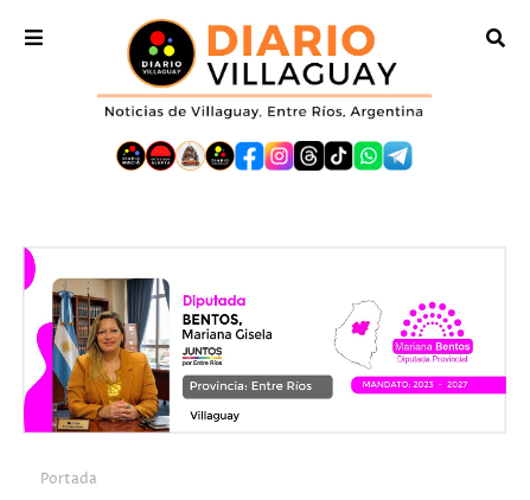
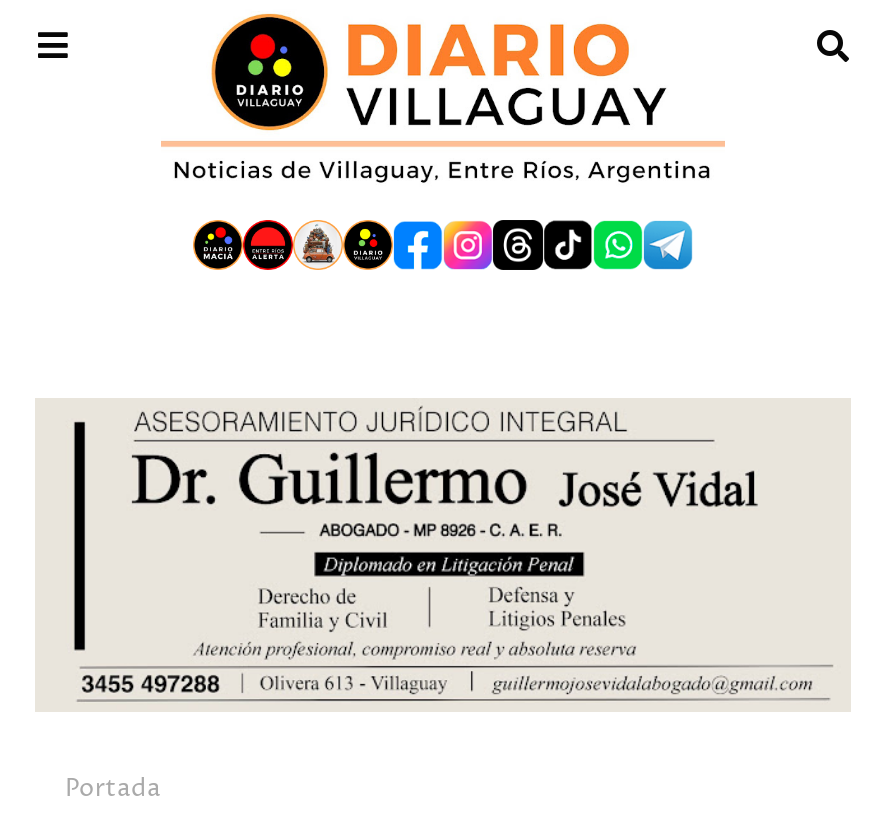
- [image]
+ [image]
